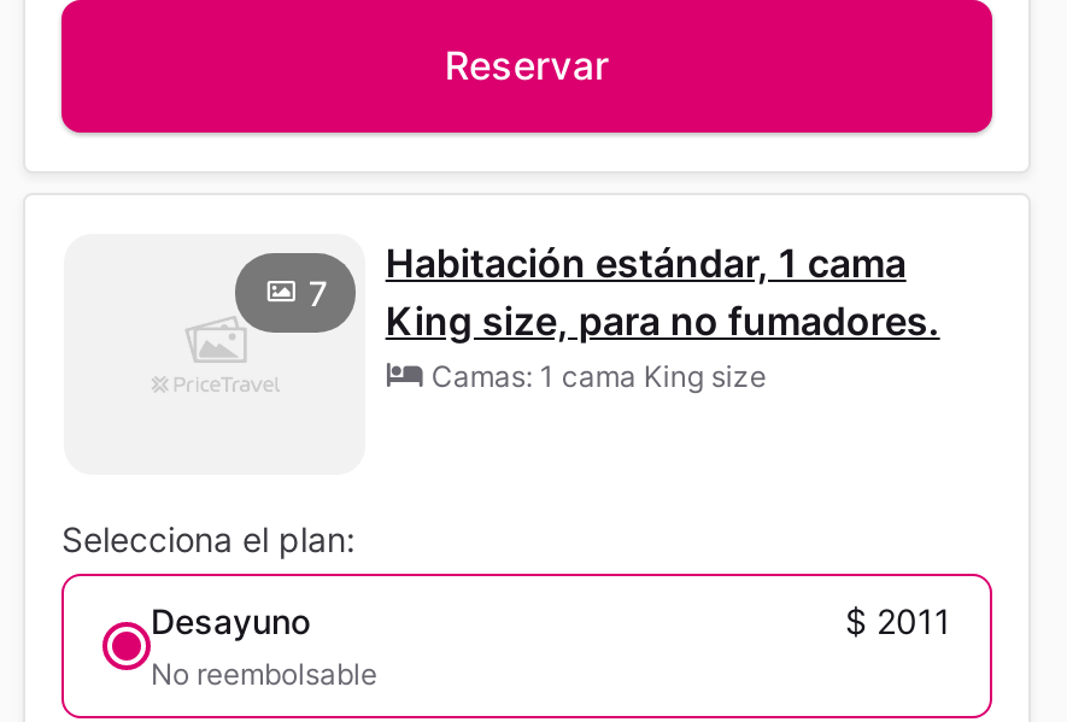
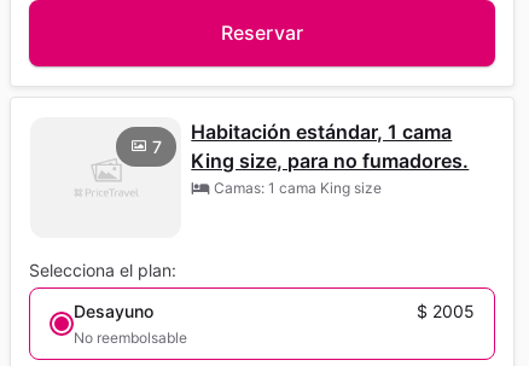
- $ 2011
+ $ 2005
